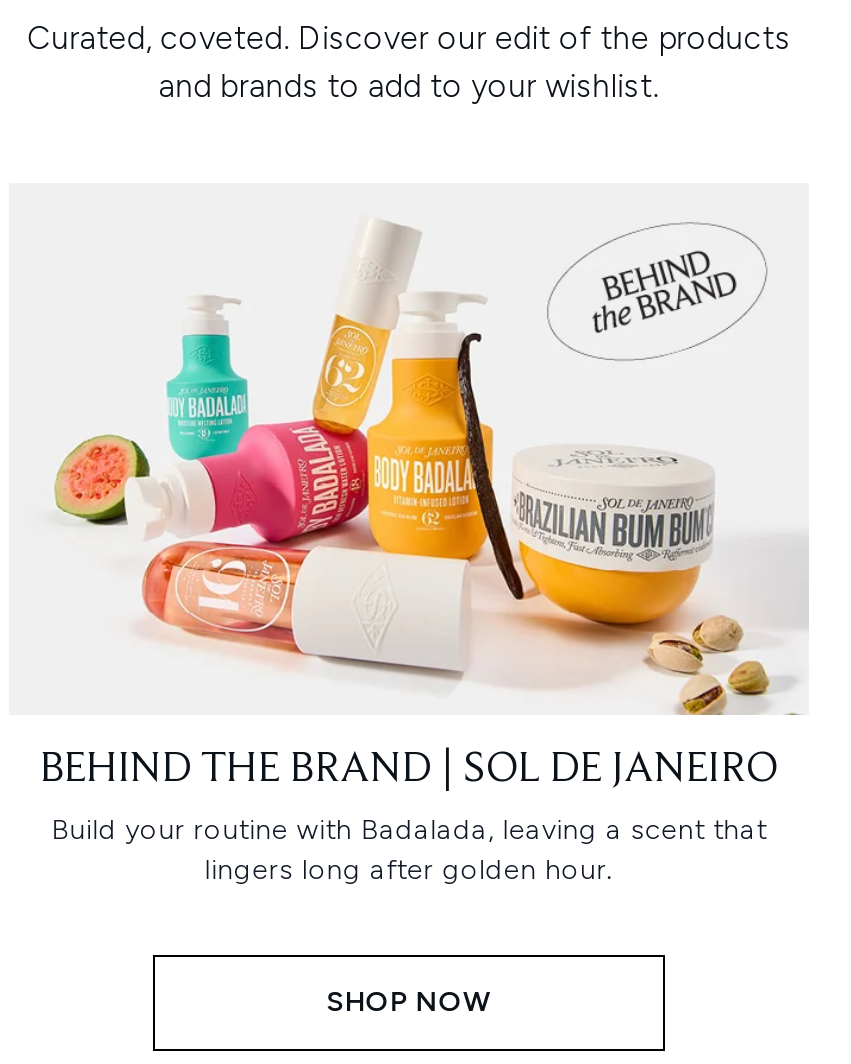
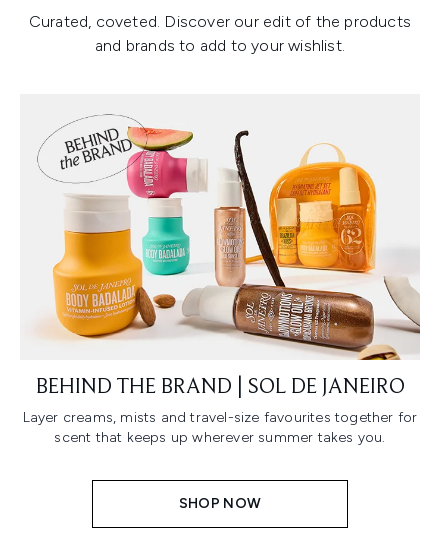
- [image]
+ [image]

- Build your routine with Badalada, leaving a scent that
- lingers long after golden hour.
+ Layer creams, mists and travel-size favourites together for
+ scent that keeps up wherever summer takes you.
